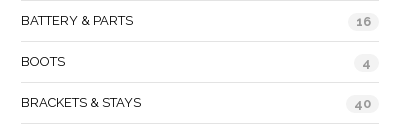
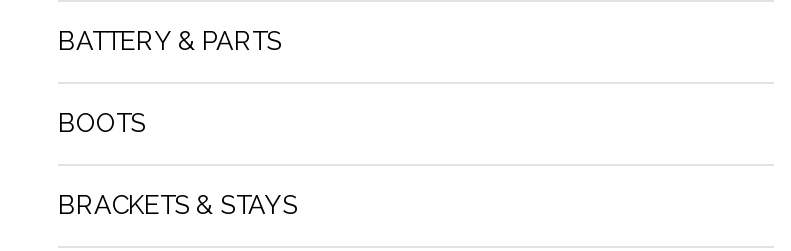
- 16

- 4

- 40
